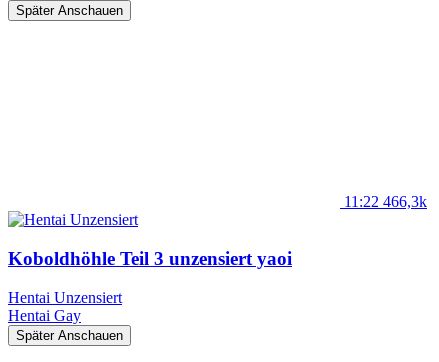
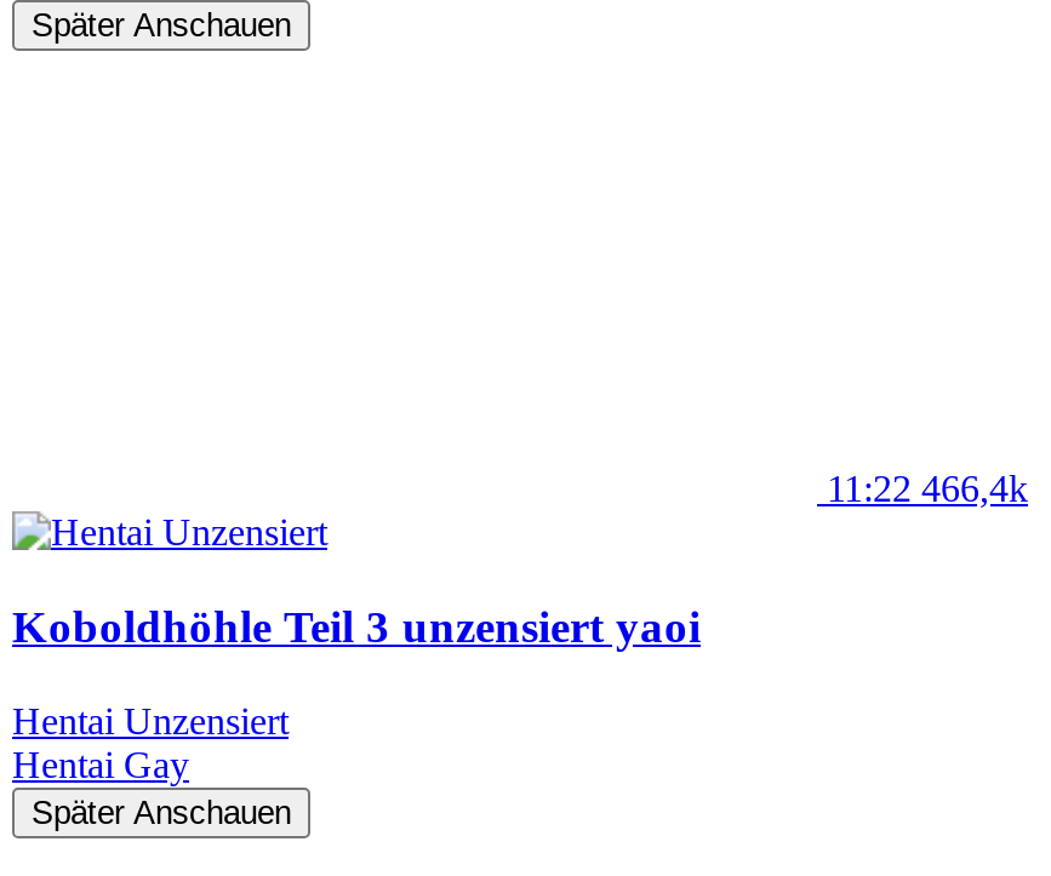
- 11:22 466,3k
+ 11:22 466,4k
